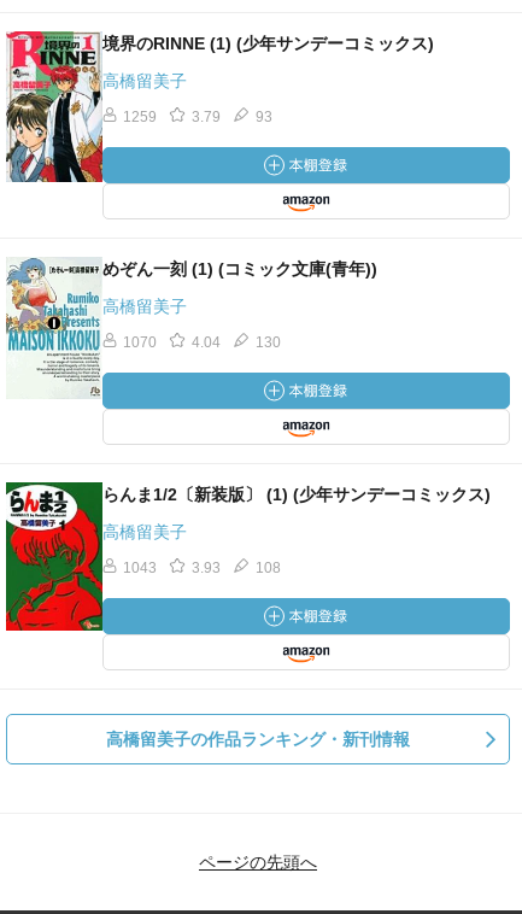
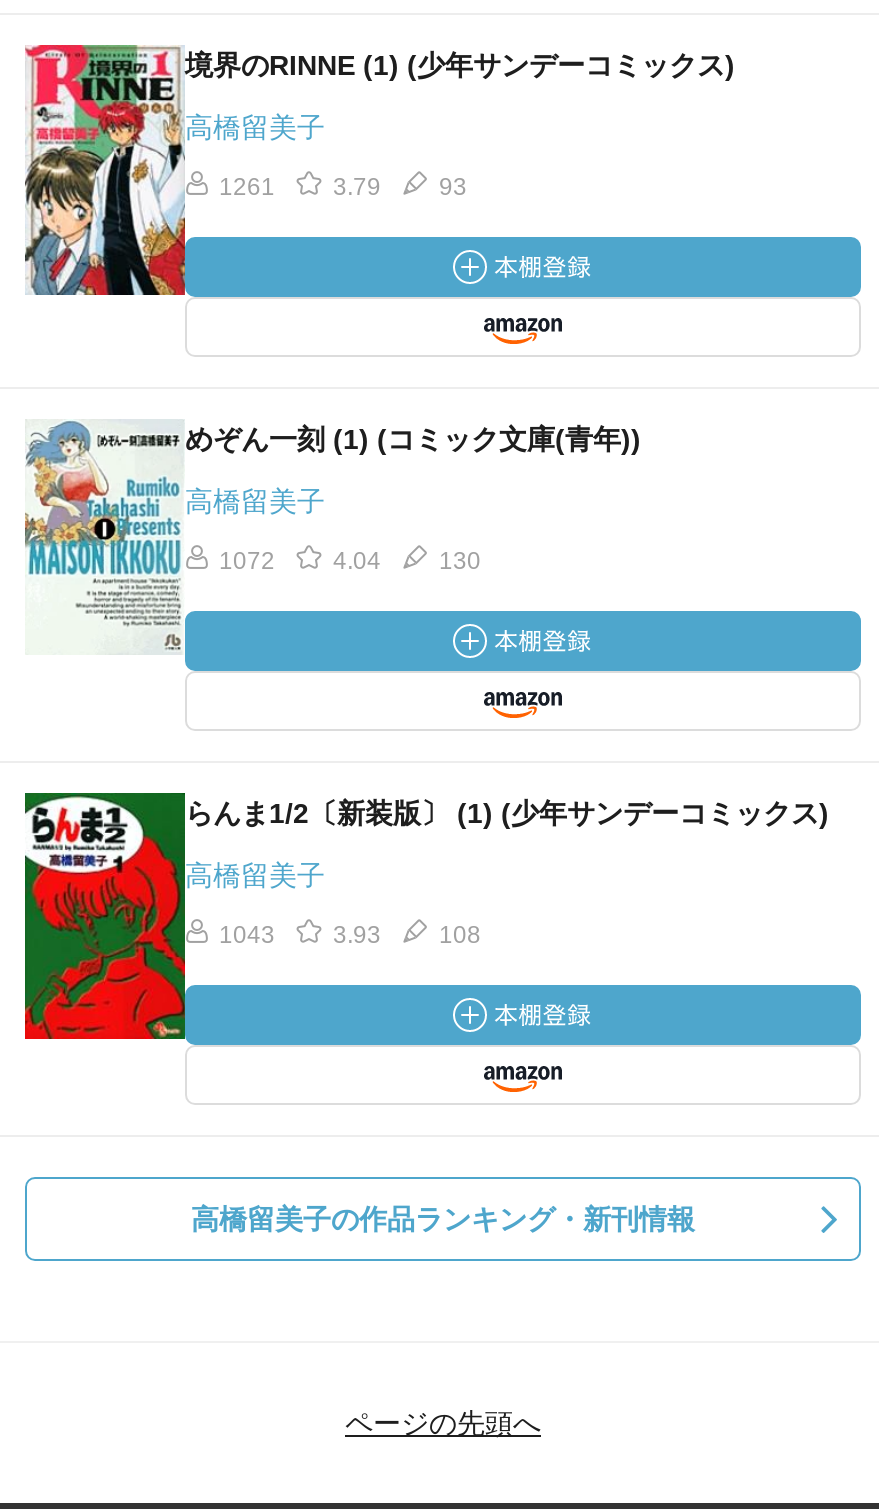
- 1259
+ 1261

- 1070
+ 1072
